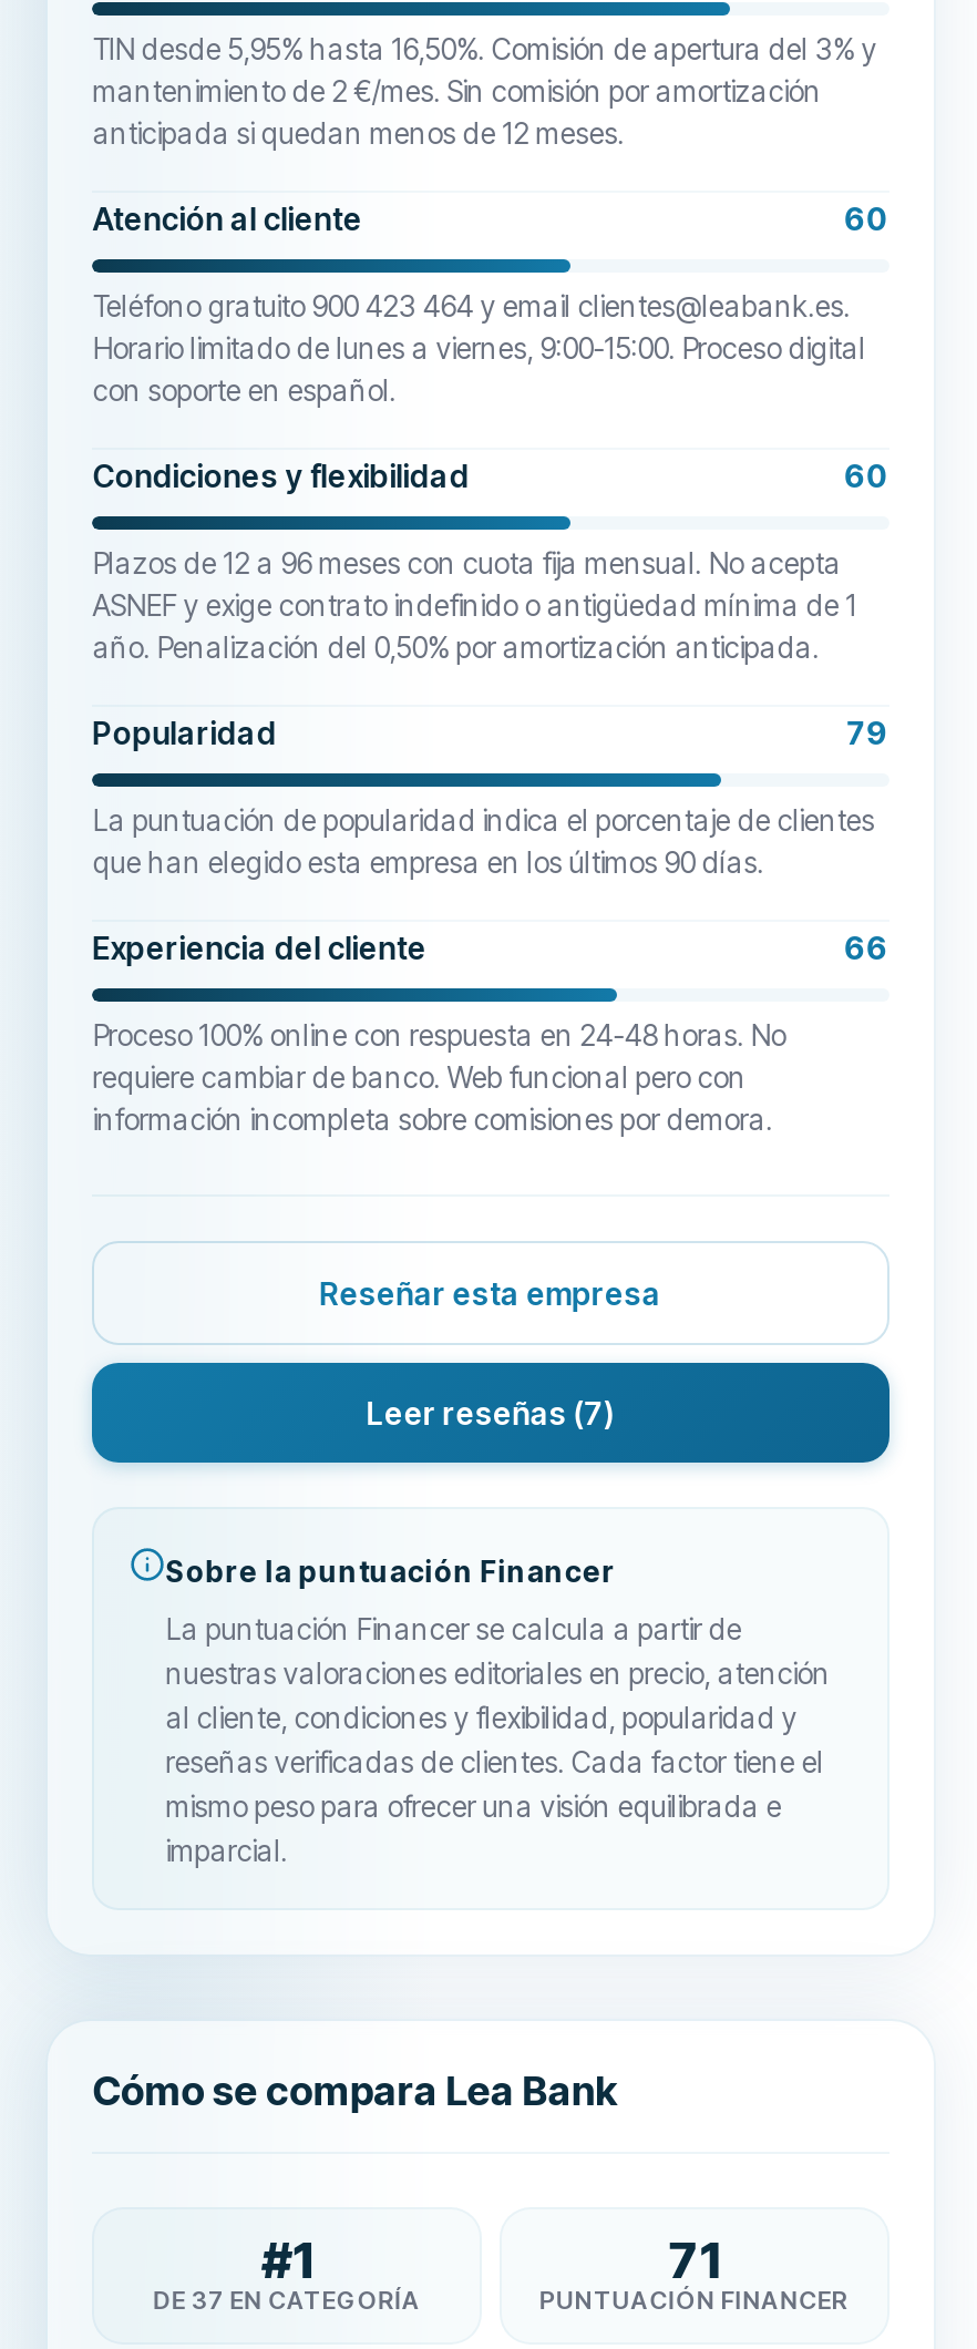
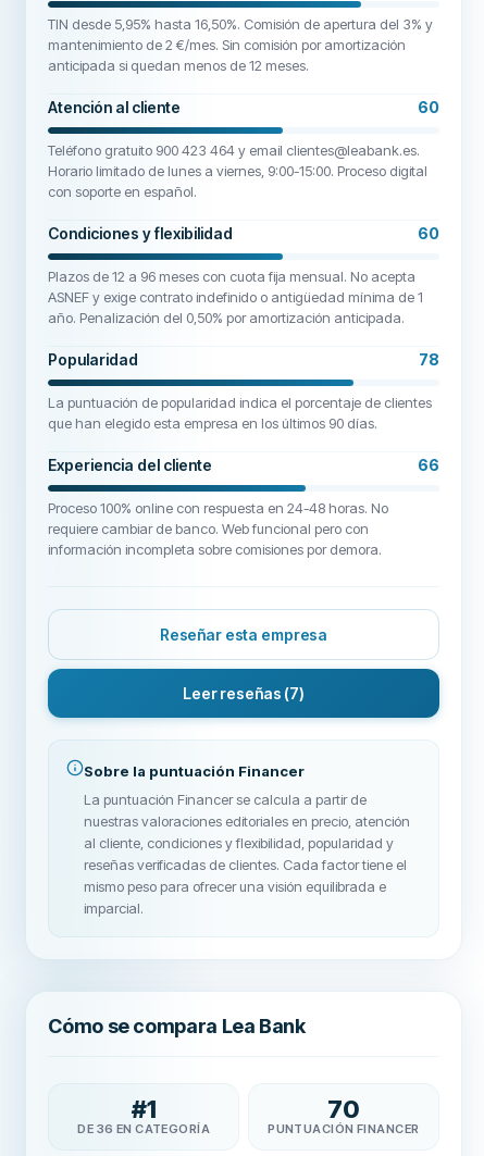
- 79
+ 78

- 71
+ 70

- DE 37 EN CATEGORÍA
+ DE 36 EN CATEGORÍA
